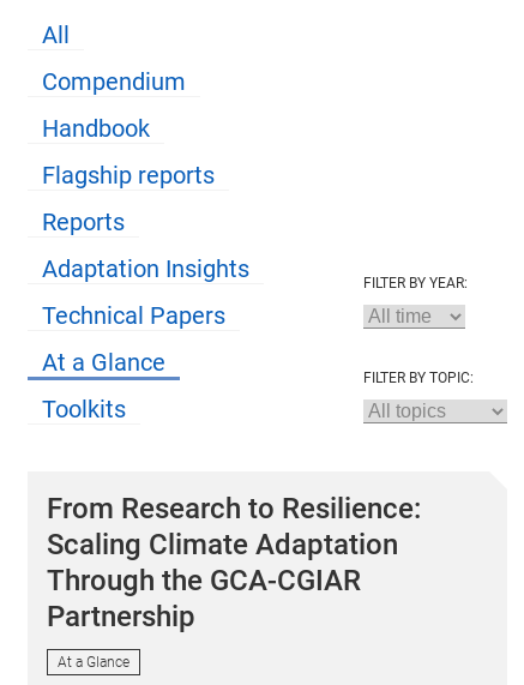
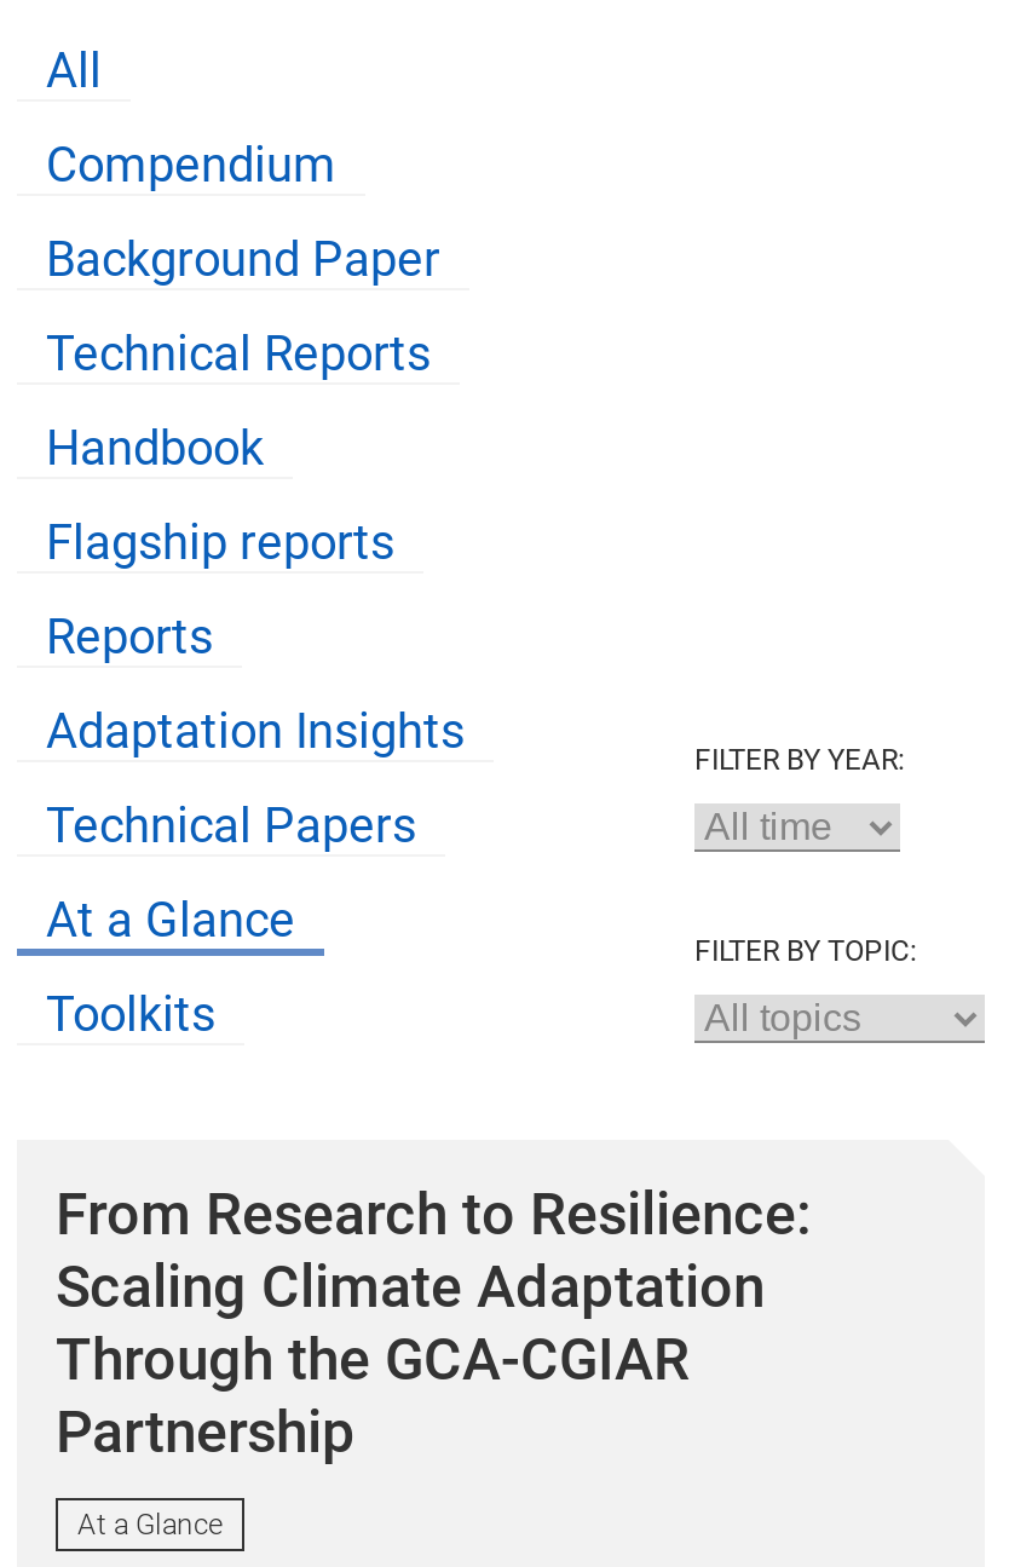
+ Background Paper
+ Technical Reports
